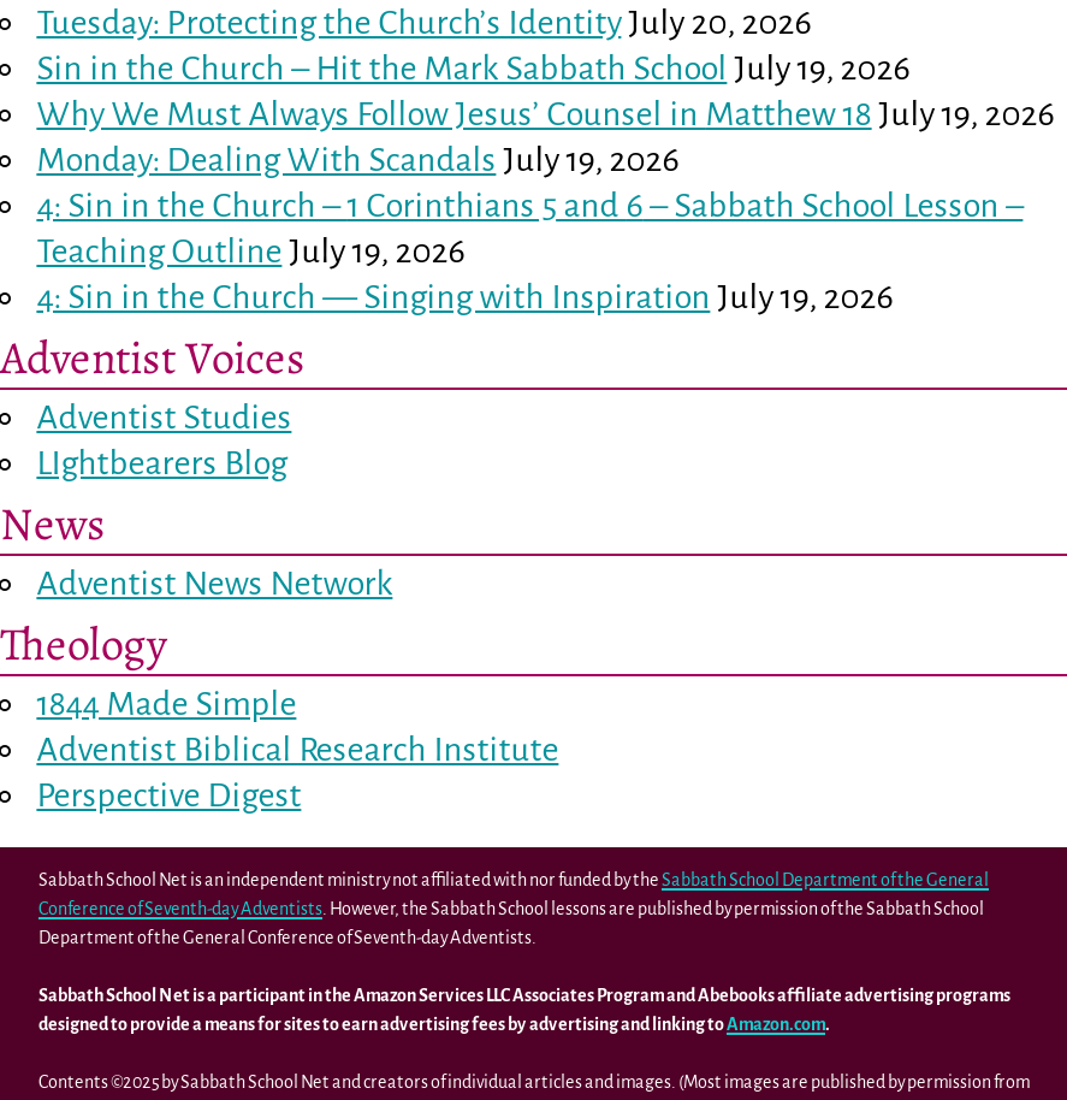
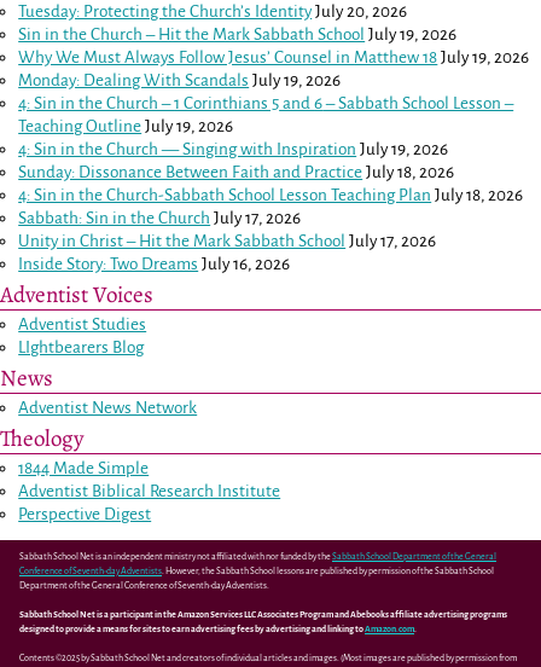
+ Sunday: Dissonance Between Faith and Practice July 18, 2026
+ 4: Sin in the Church-Sabbath School Lesson Teaching Plan July 18, 2026
+ Sabbath: Sin in the Church July 17, 2026
+ Unity in Christ – Hit the Mark Sabbath School July 17, 2026
+ Inside Story: Two Dreams July 16, 2026
